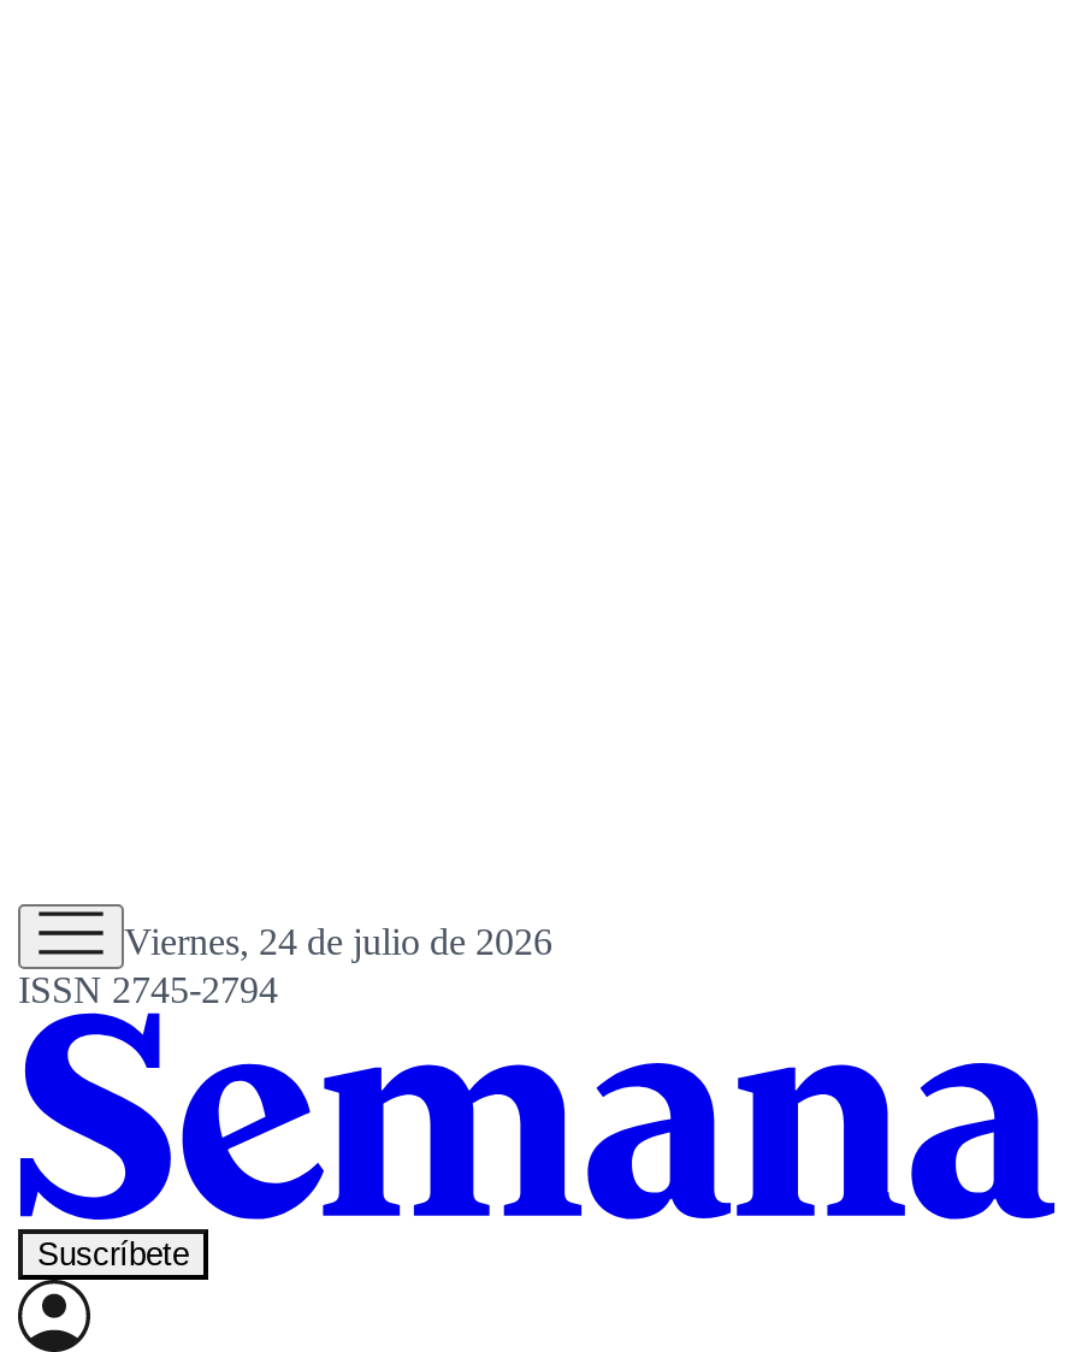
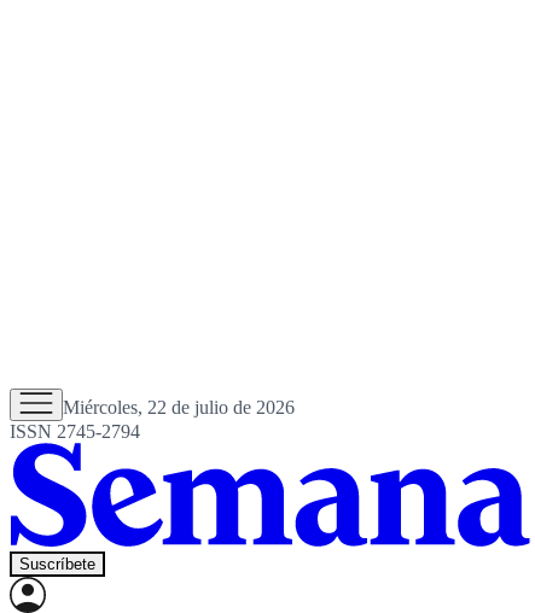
- Viernes, 24 de julio de 2026
+ Miércoles, 22 de julio de 2026
